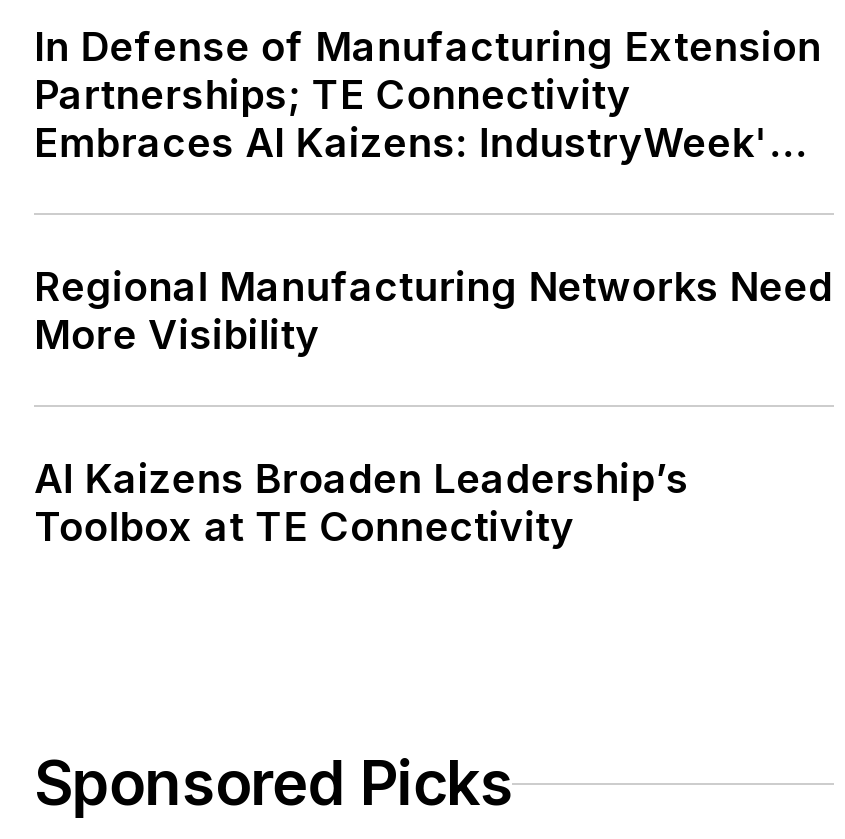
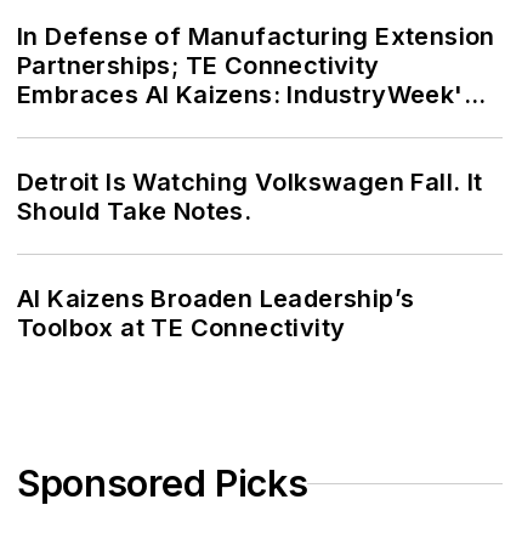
- Regional Manufacturing Networks Need
- More Visibility
+ Detroit Is Watching Volkswagen Fall. It
+ Should Take Notes.
